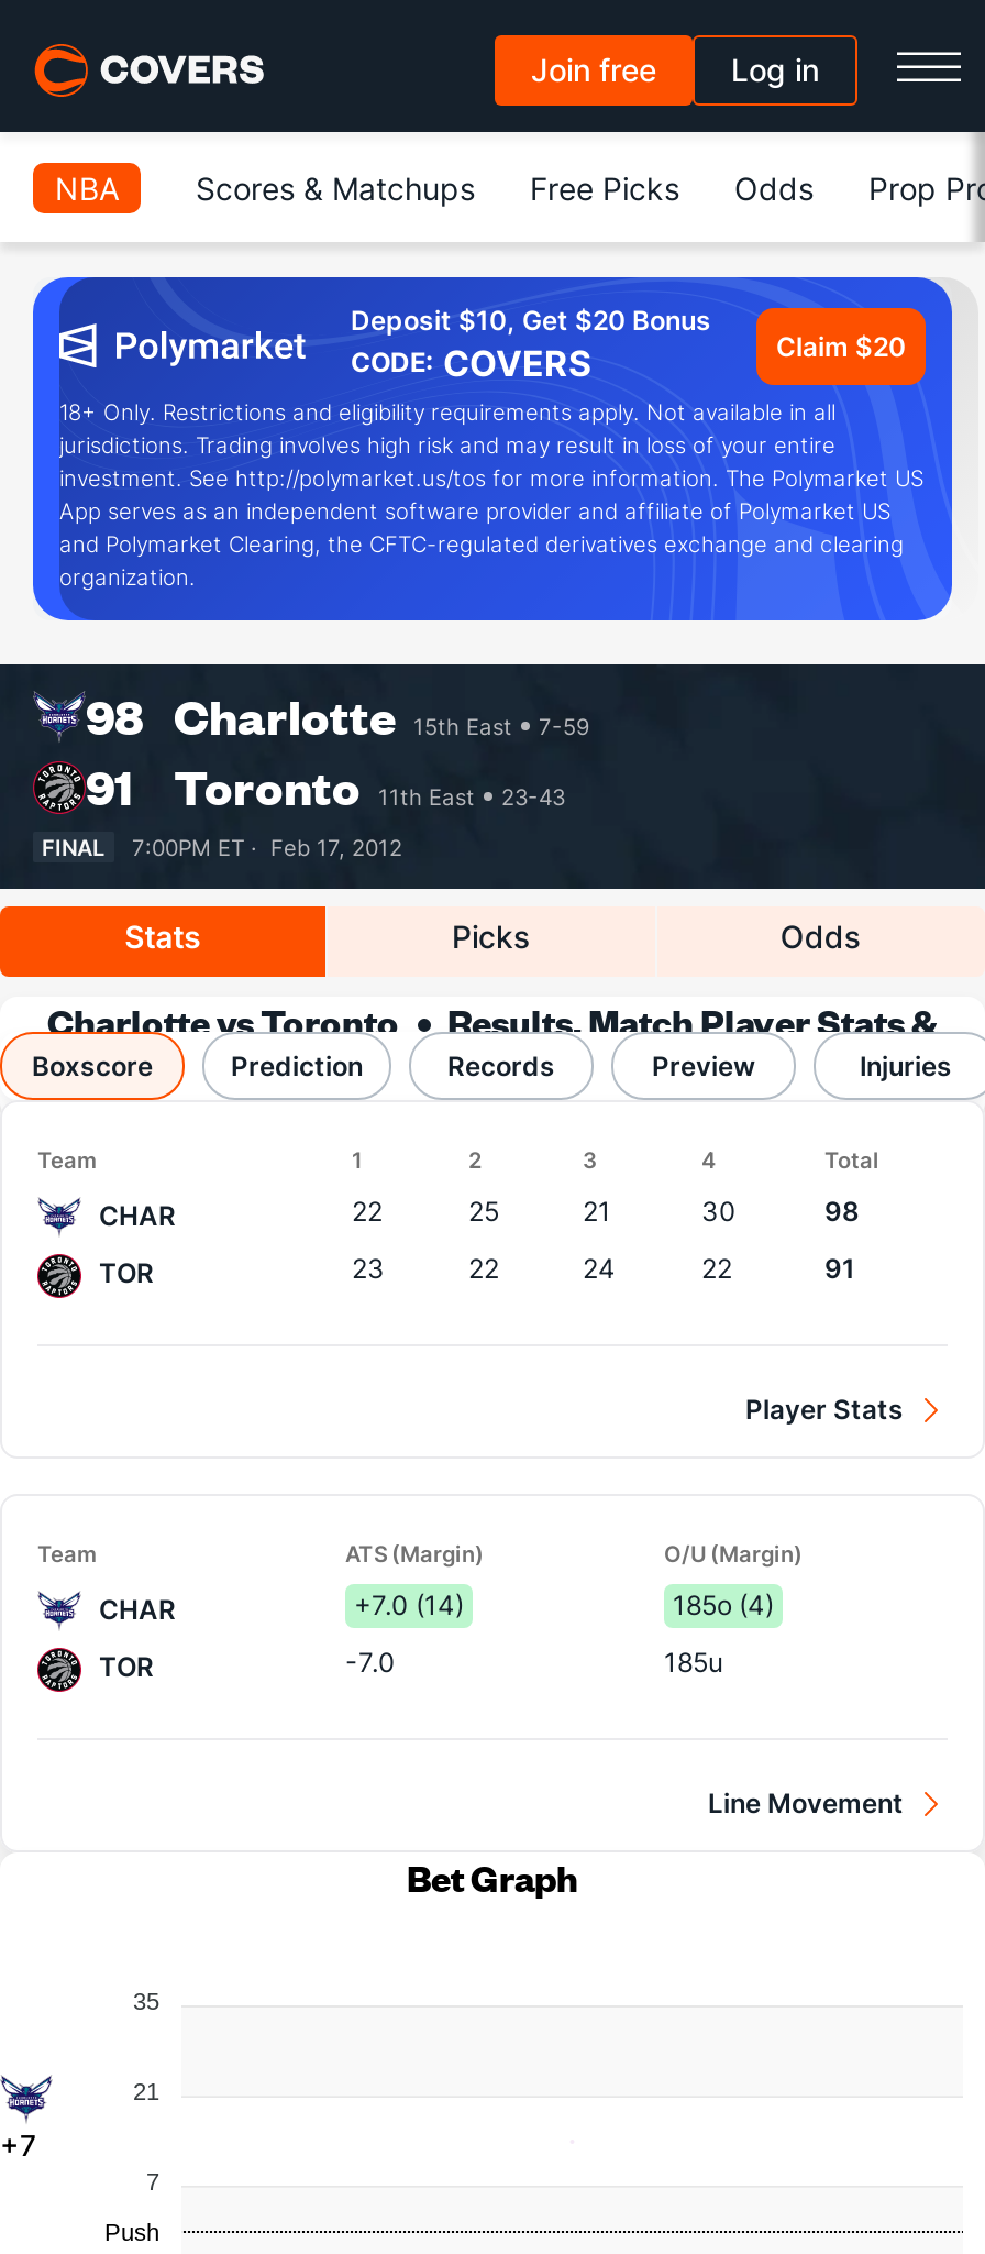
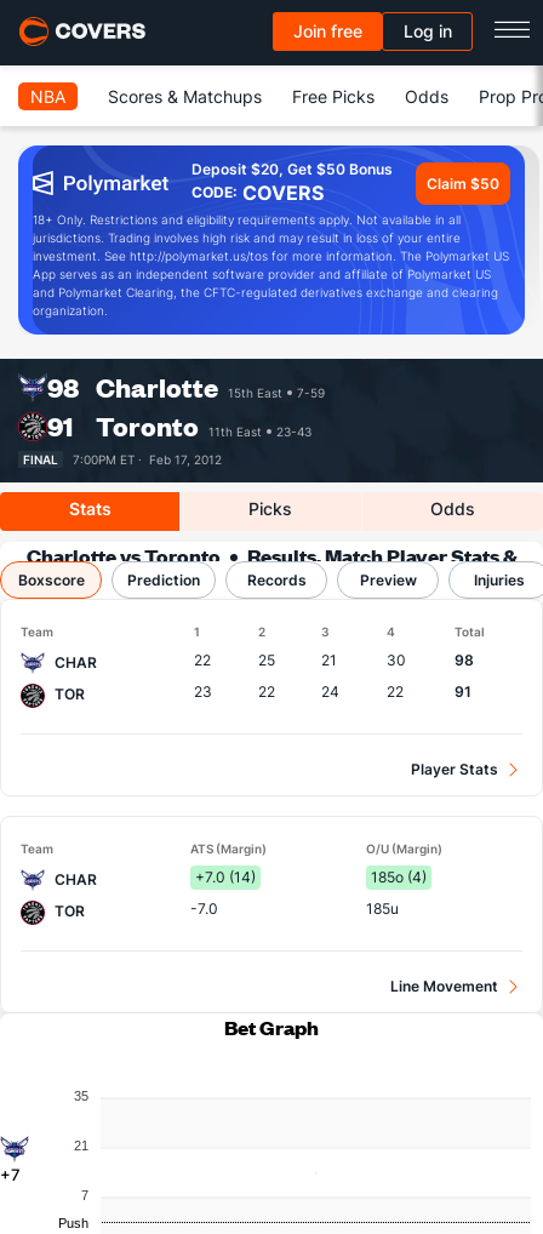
- Deposit $10, Get $20 Bonus
+ Deposit $20, Get $50 Bonus

- Claim $20
+ Claim $50
